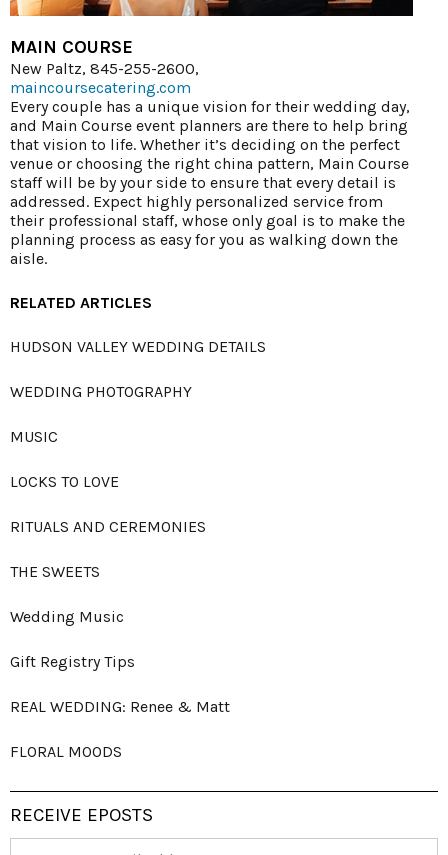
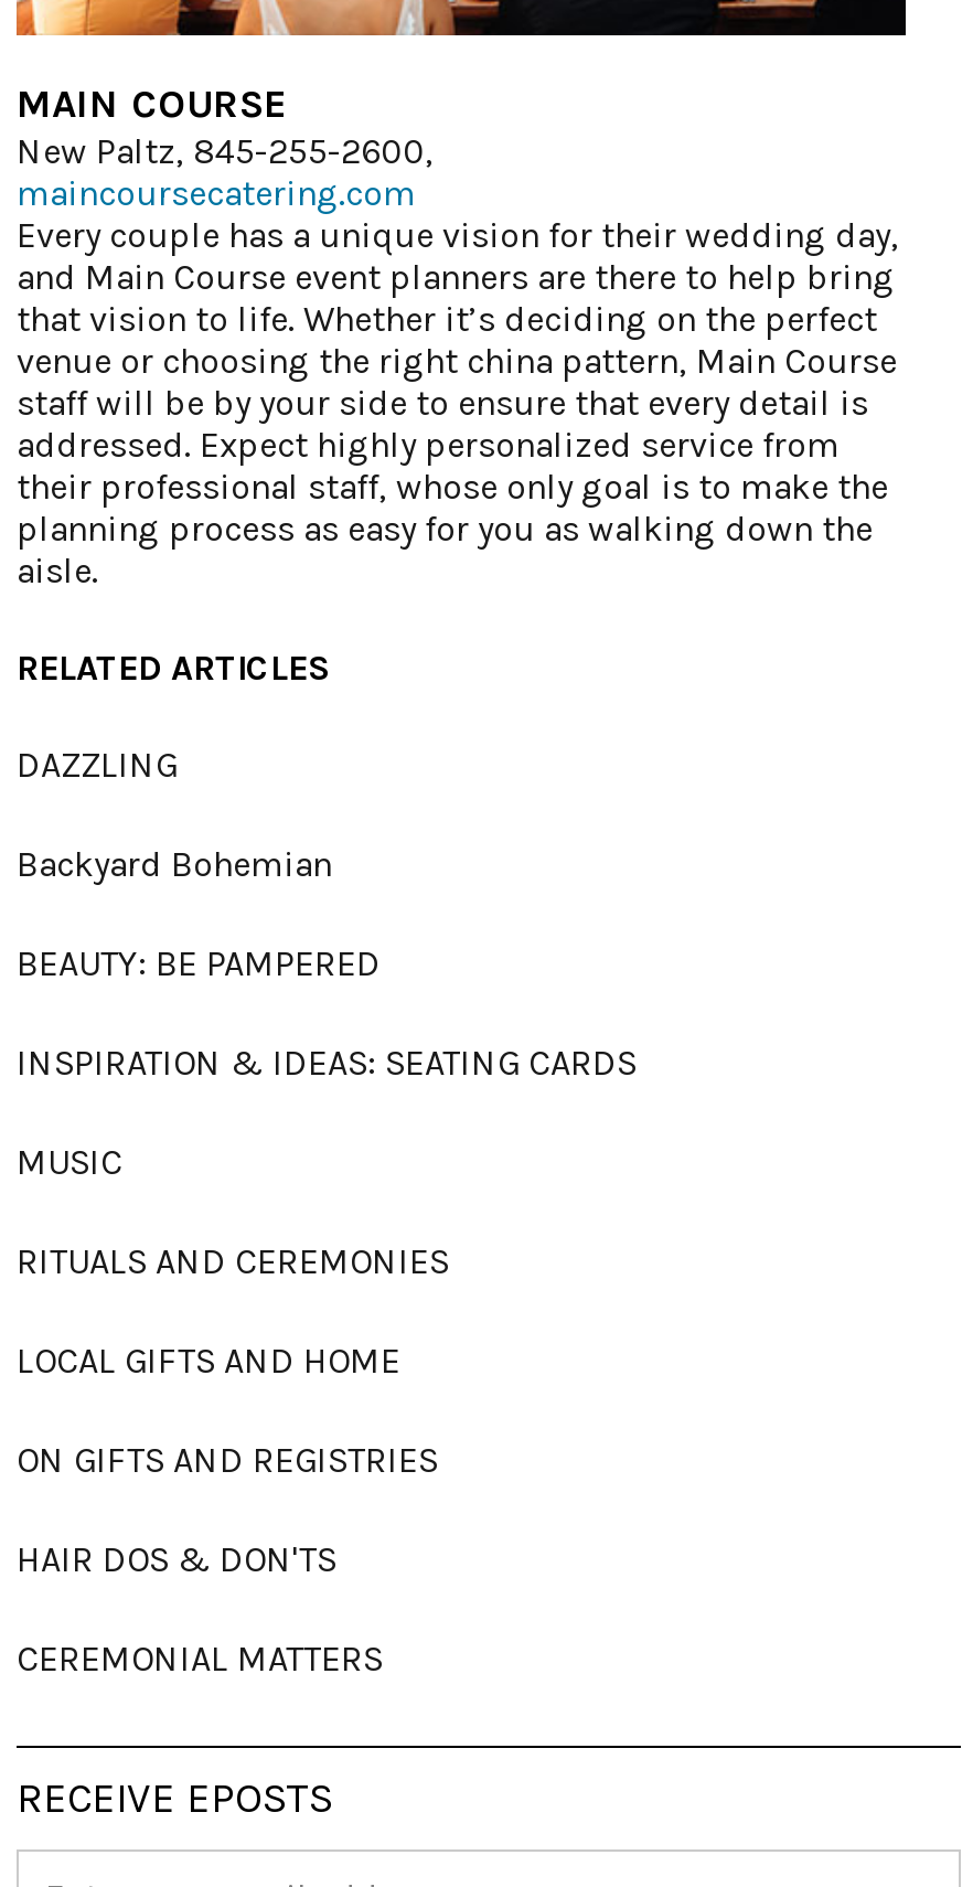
- HUDSON VALLEY WEDDING DETAILS
- WEDDING PHOTOGRAPHY
+ DAZZLING
+ Backyard Bohemian
+ BEAUTY: BE PAMPERED
+ INSPIRATION & IDEAS: SEATING CARDS

moved down: MUSIC

- LOCKS TO LOVE

moved down: RITUALS AND CEREMONIES

- THE SWEETS
- Wedding Music
- Gift Registry Tips
- REAL WEDDING: Renee & Matt
- FLORAL MOODS
+ LOCAL GIFTS AND HOME
+ ON GIFTS AND REGISTRIES
+ HAIR DOS & DON'TS
+ CEREMONIAL MATTERS
